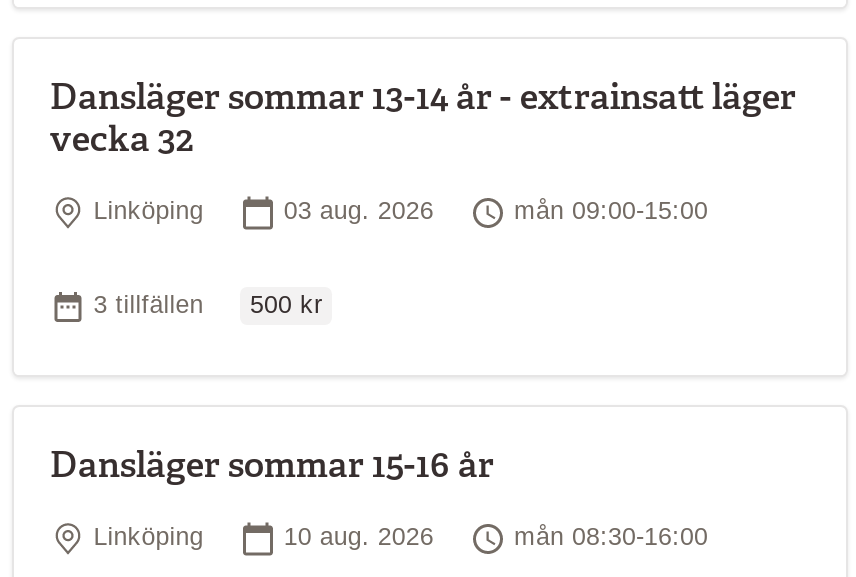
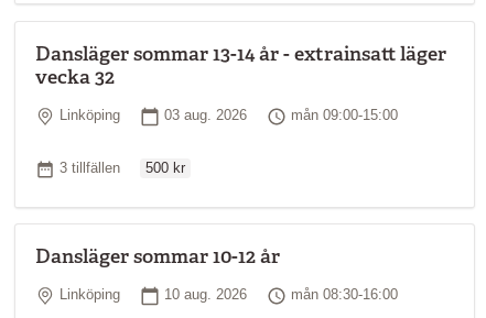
- Dansläger sommar 15-16 år
+ Dansläger sommar 10-12 år
